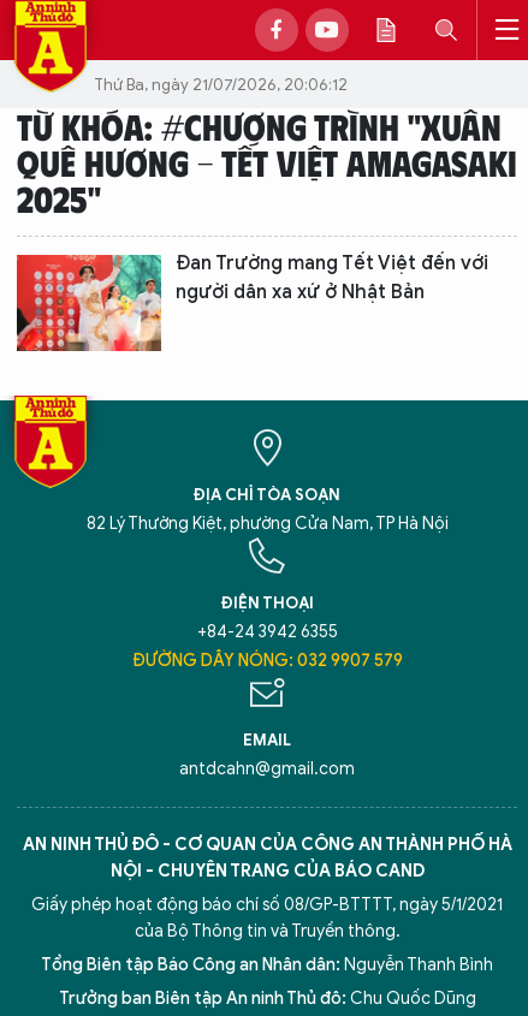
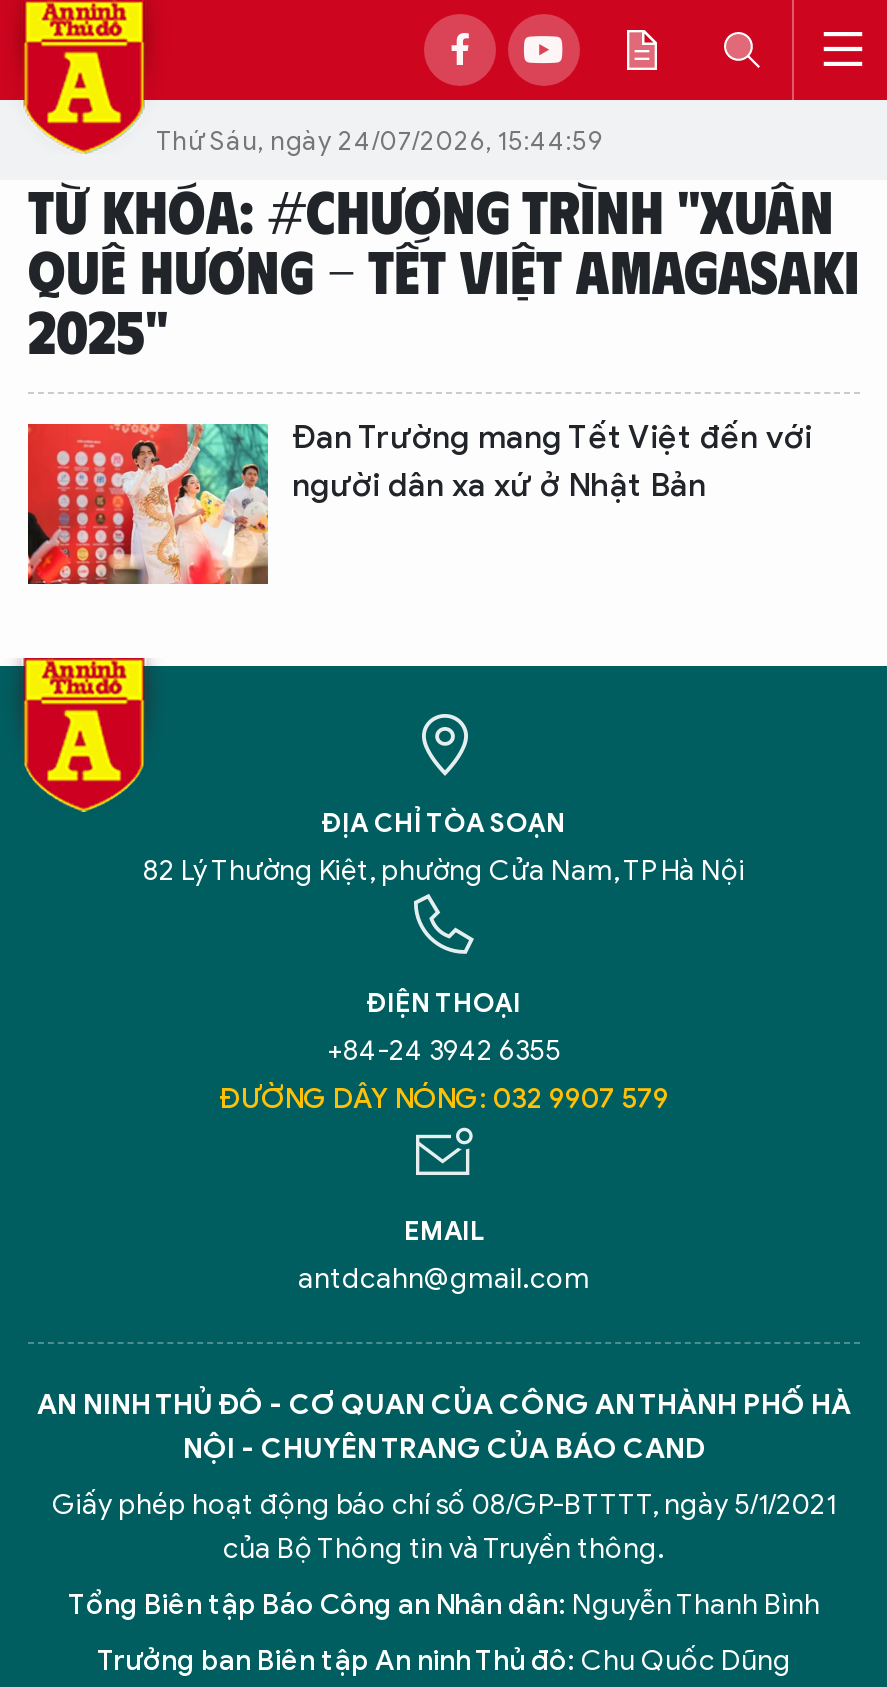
- Thứ Ba, ngày 21/07/2026, 20:06:12
+ Thứ Sáu, ngày 24/07/2026, 15:44:59
